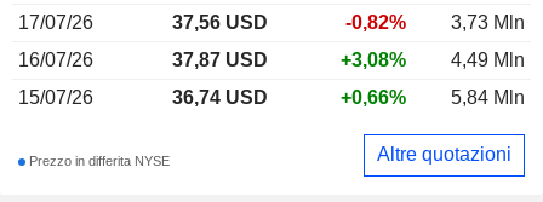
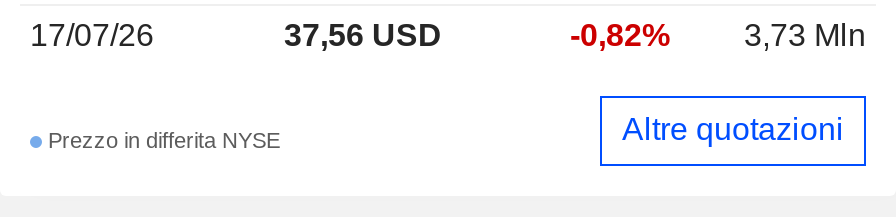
- 16/07/26
- 37,87 USD
- +3,08%
- 4,49 Mln
- 15/07/26
- 36,74 USD
- +0,66%
- 5,84 Mln
